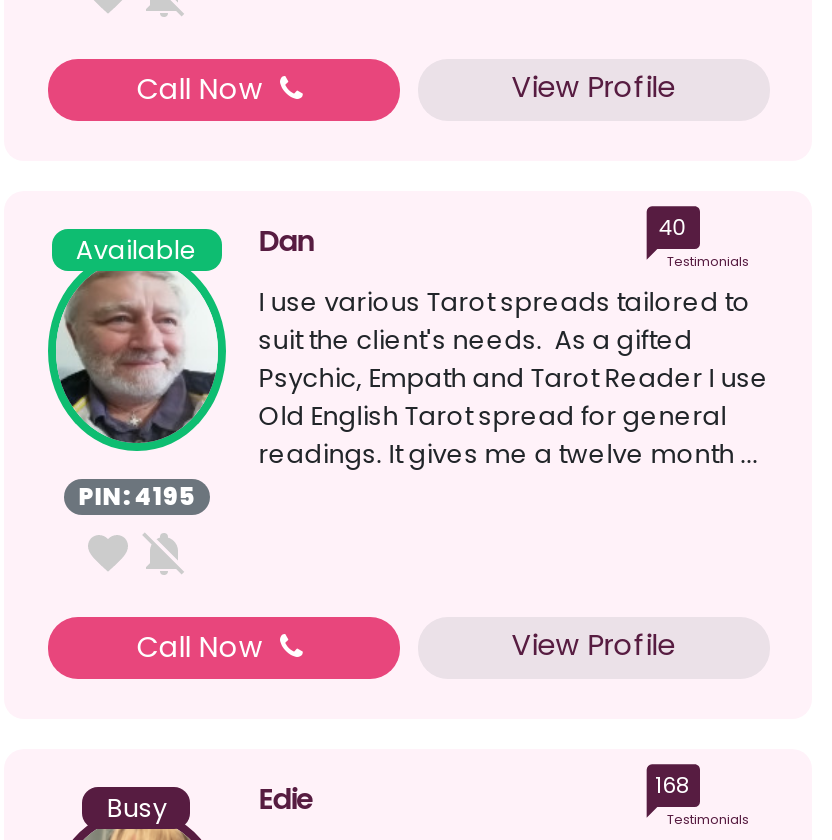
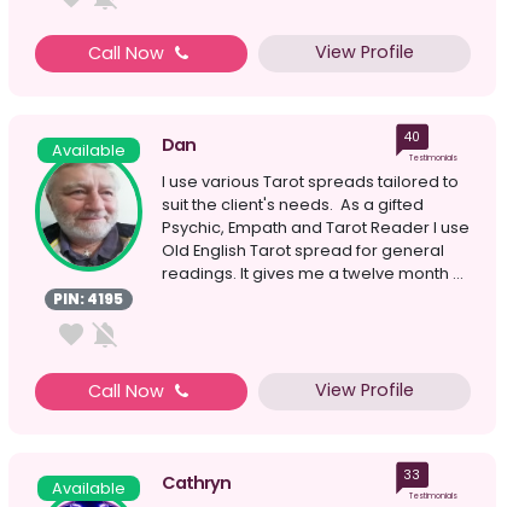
- Edie
- 168
+ Cathryn
+ 33

- Busy
+ Available
